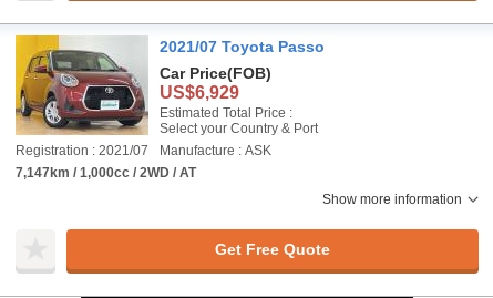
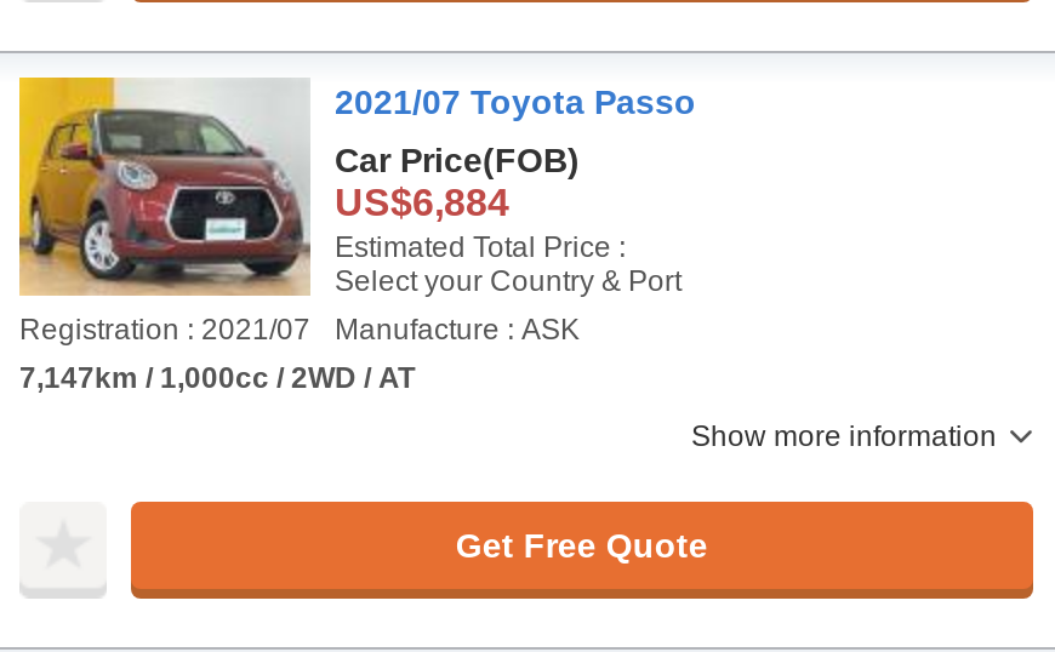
- US$6,929
+ US$6,884
